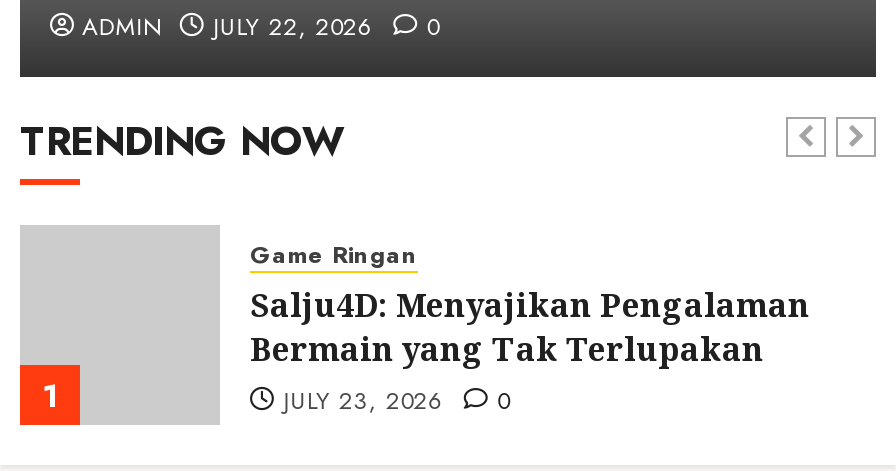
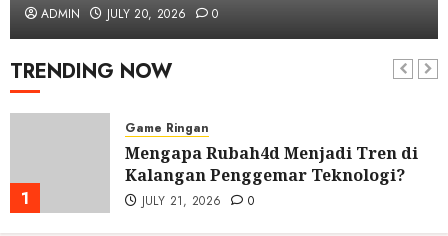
- ADMIN JULY 22, 2026 0
+ ADMIN JULY 20, 2026 0

- Salju4D: Menyajikan Pengalaman
- Bermain yang Tak Terlupakan
- JULY 23, 2026
+ Mengapa Rubah4d Menjadi Tren di
+ Kalangan Penggemar Teknologi?
+ JULY 21, 2026
